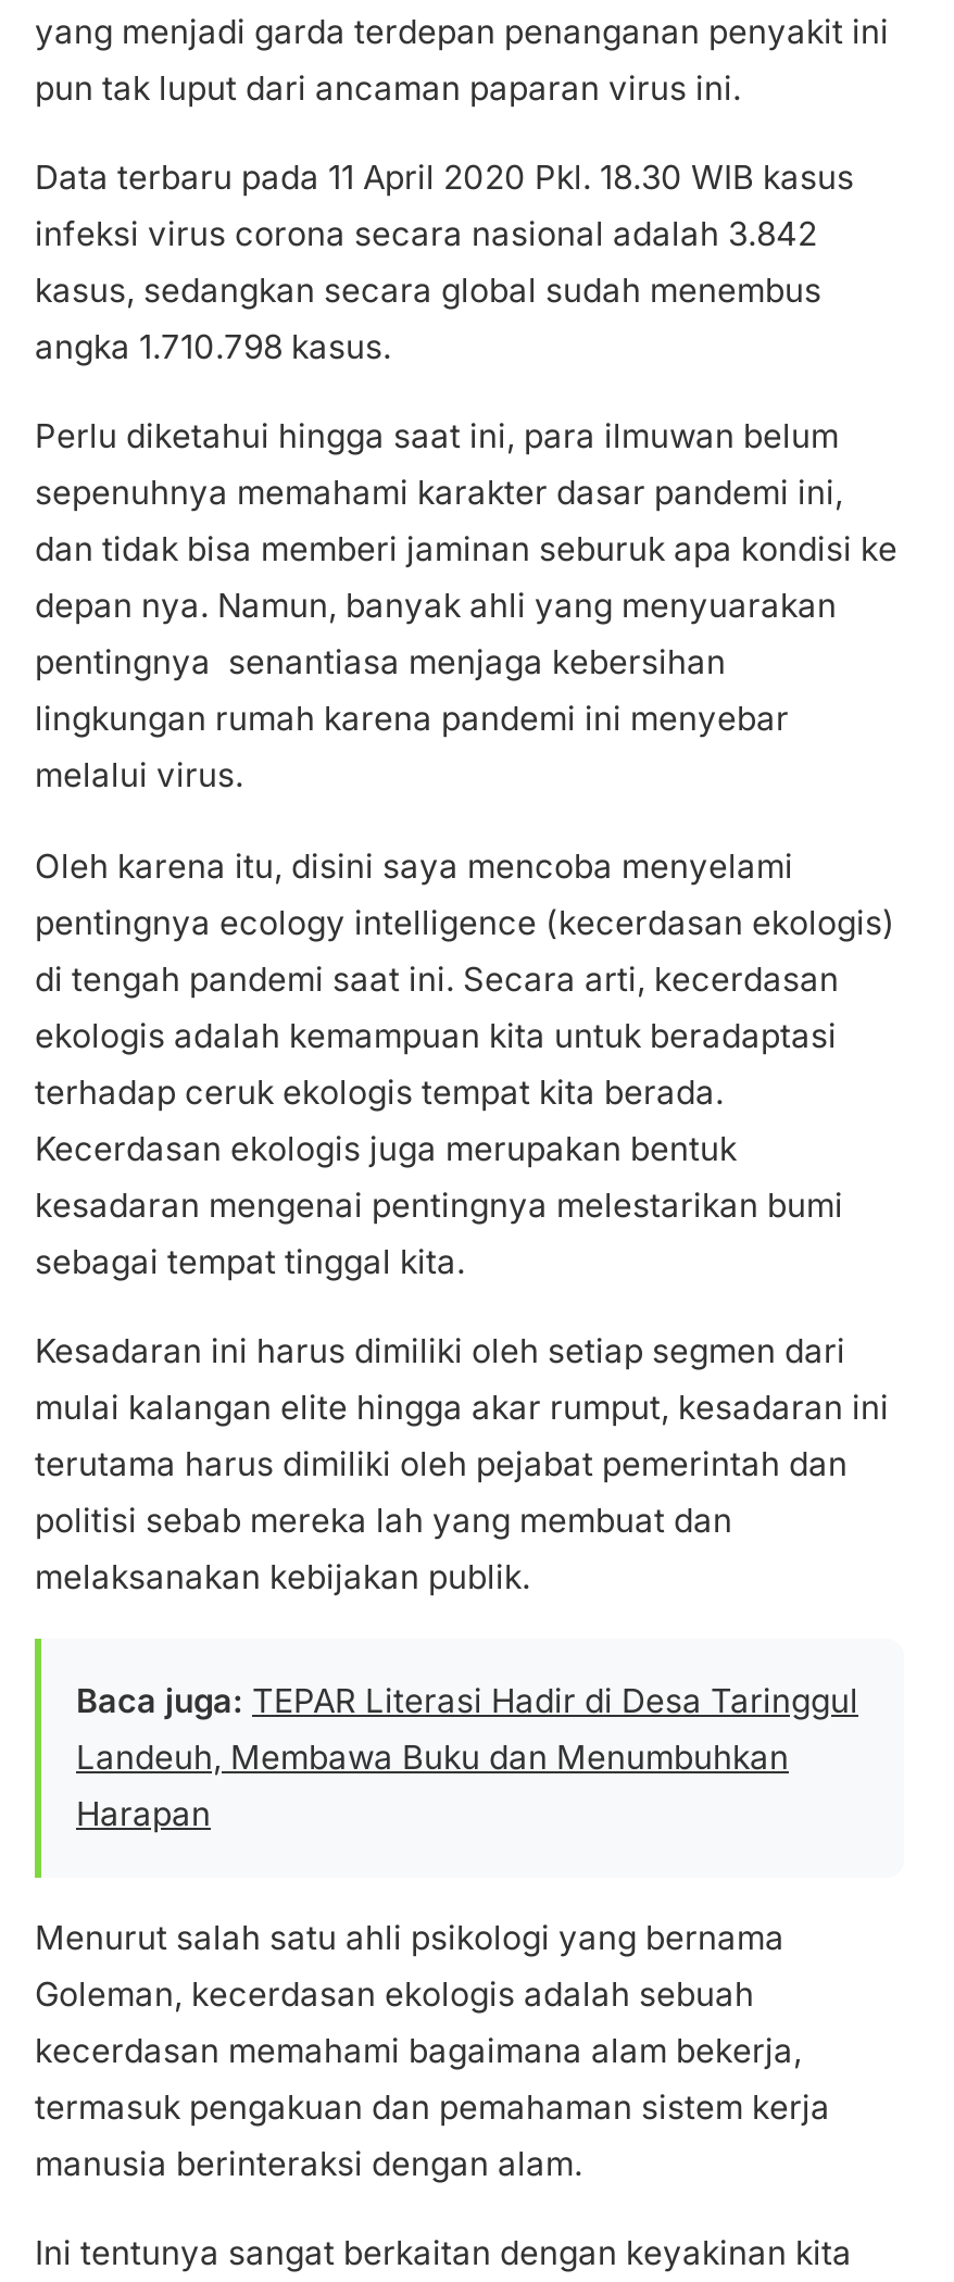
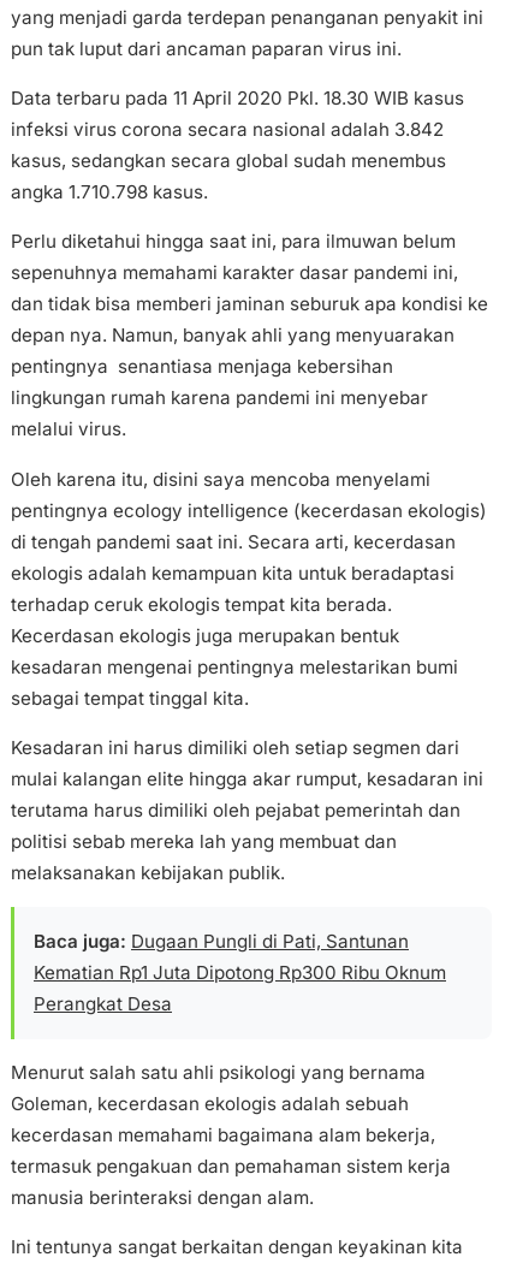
- Baca juga: TEPAR Literasi Hadir di Desa Taringgul
- Landeuh, Membawa Buku dan Menumbuhkan
- Harapan
+ Baca juga: Dugaan Pungli di Pati, Santunan
+ Kematian Rp1 Juta Dipotong Rp300 Ribu Oknum
+ Perangkat Desa
